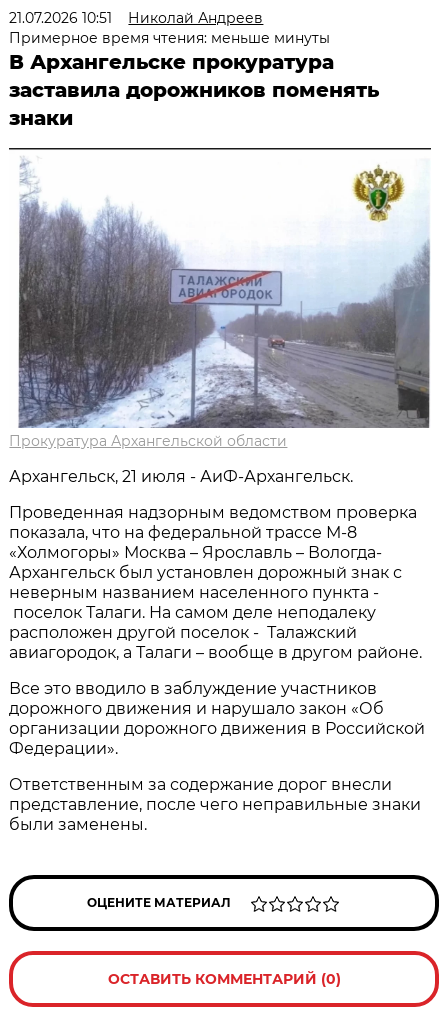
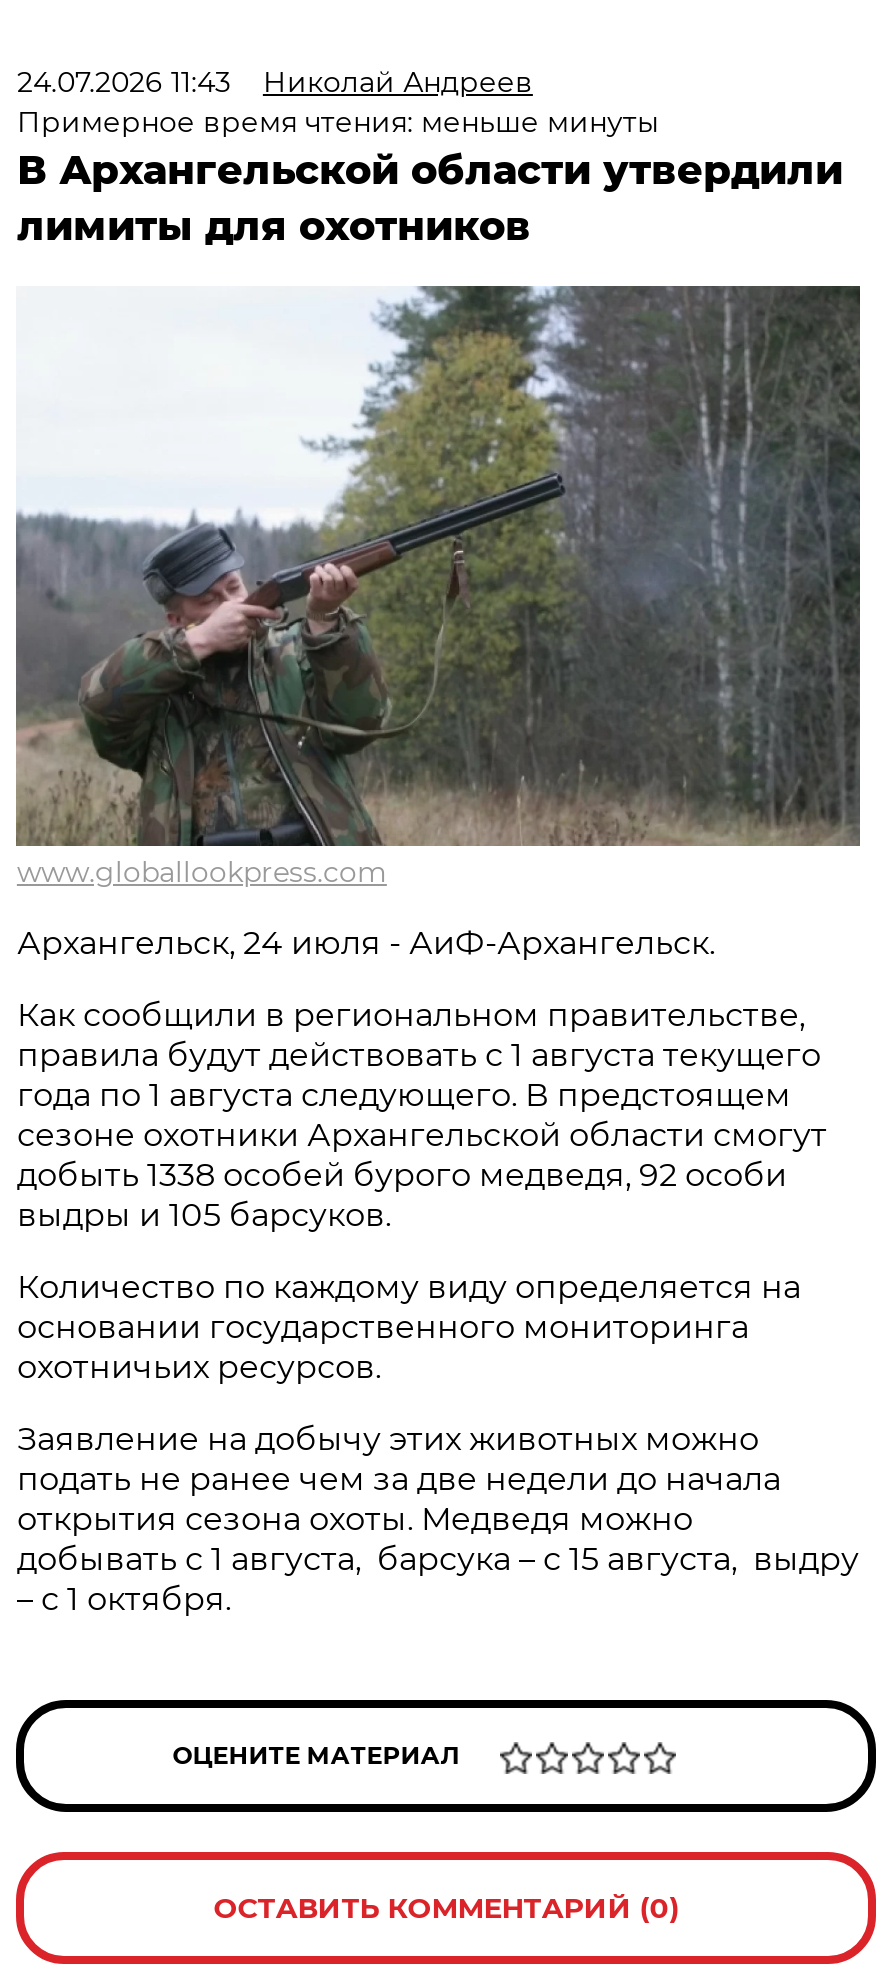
- 21.07.2026 10:51 Николай Андреев
+ 24.07.2026 11:43 Николай Андреев

- В Архангельске прокуратура
- заставила дорожников поменять
- знаки
+ В Архангельской области утвердили
+ лимиты для охотников

- [image]
- Прокуратура Архангельской области
+ [image]
+ www.globallookpress.com

- Архангельск, 21 июля - АиФ-Архангельск.
+ Архангельск, 24 июля - АиФ-Архангельск.

- Проведенная надзорным ведомством проверка
- показала, что на федеральной трассе М-8
- «Холмогоры» Москва – Ярославль – Вологда-
- Архангельск был установлен дорожный знак с
- неверным названием населенного пункта -
- поселок Талаги. На самом деле неподалеку
- расположен другой поселок - Талажский
- авиагородок, а Талаги – вообще в другом районе.
+ Как сообщили в региональном правительстве,
+ правила будут действовать с 1 августа текущего
+ года по 1 августа следующего. В предстоящем
+ сезоне охотники Архангельской области смогут
+ добыть 1338 особей бурого медведя, 92 особи
+ выдры и 105 барсуков.

- Все это вводило в заблуждение участников
- дорожного движения и нарушало закон «Об
- организации дорожного движения в Российской
- Федерации».
+ Количество по каждому виду определяется на
+ основании государственного мониторинга
+ охотничьих ресурсов.

- Ответственным за содержание дорог внесли
- представление, после чего неправильные знаки
- были заменены.
+ Заявление на добычу этих животных можно
+ подать не ранее чем за две недели до начала
+ открытия сезона охоты. Медведя можно
+ добывать с 1 августа, барсука – с 15 августа, выдру
+ – с 1 октября.
